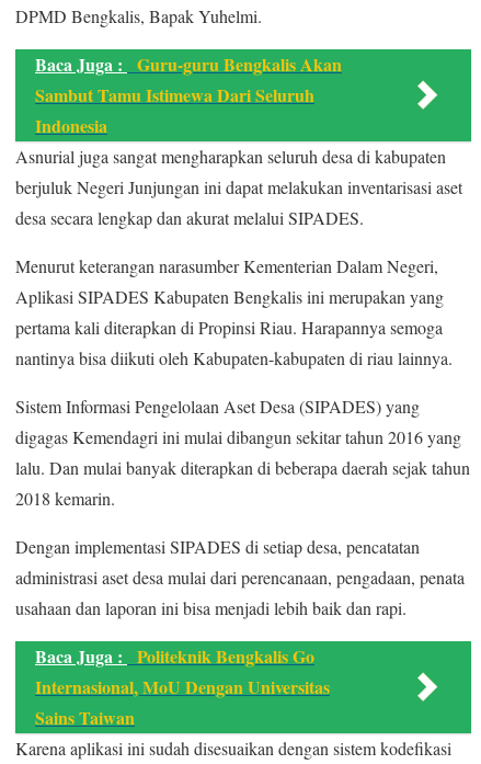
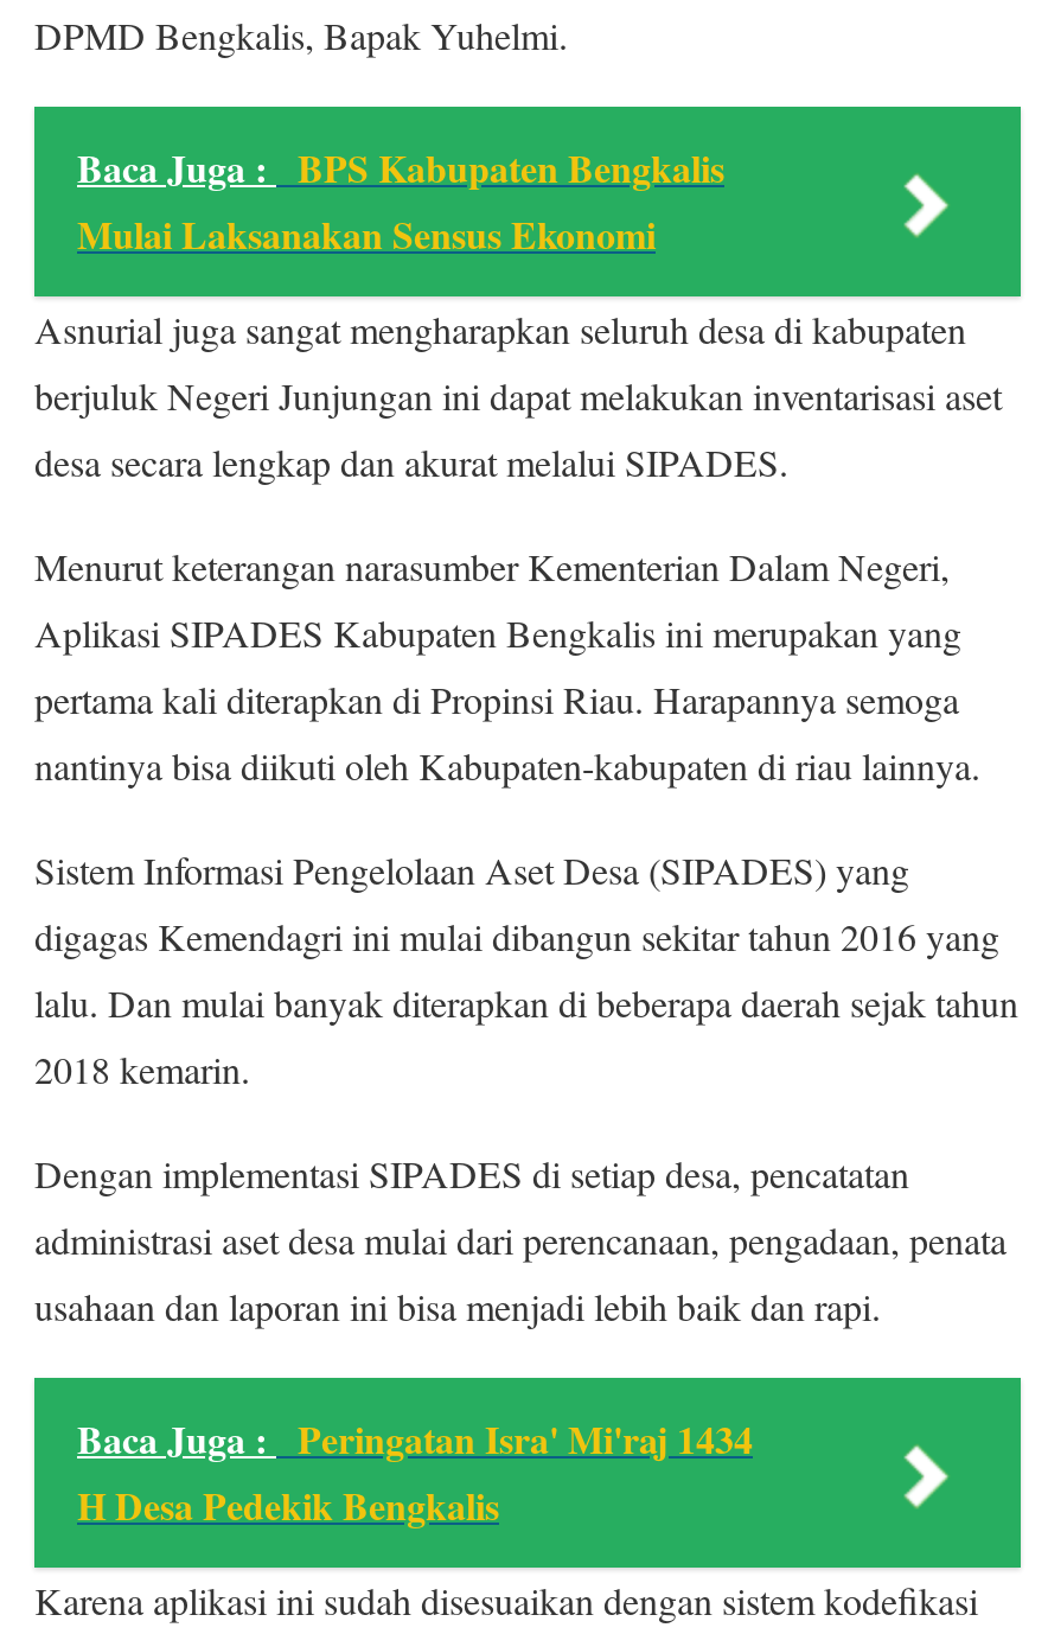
- Baca Juga : Guru-guru Bengkalis Akan
- Sambut Tamu Istimewa Dari Seluruh
- Indonesia
+ Baca Juga : BPS Kabupaten Bengkalis
+ Mulai Laksanakan Sensus Ekonomi

- Baca Juga : Politeknik Bengkalis Go
- Internasional, MoU Dengan Universitas
- Sains Taiwan
+ Baca Juga : Peringatan Isra' Mi'raj 1434
+ H Desa Pedekik Bengkalis
